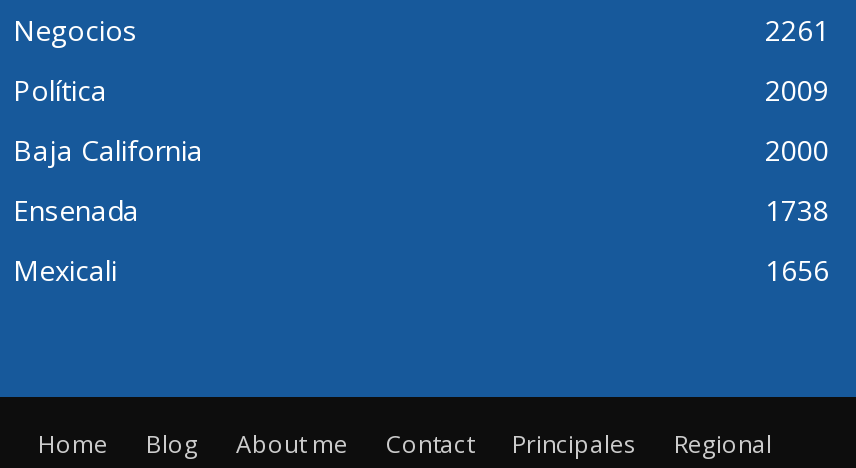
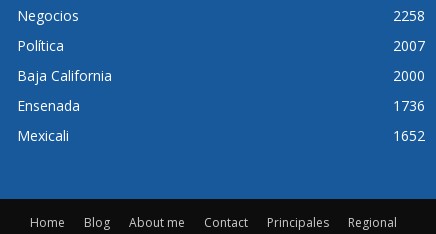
- 2261
+ 2258

- 2009
+ 2007

- 1738
+ 1736

- 1656
+ 1652
